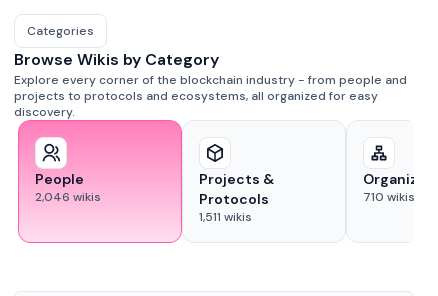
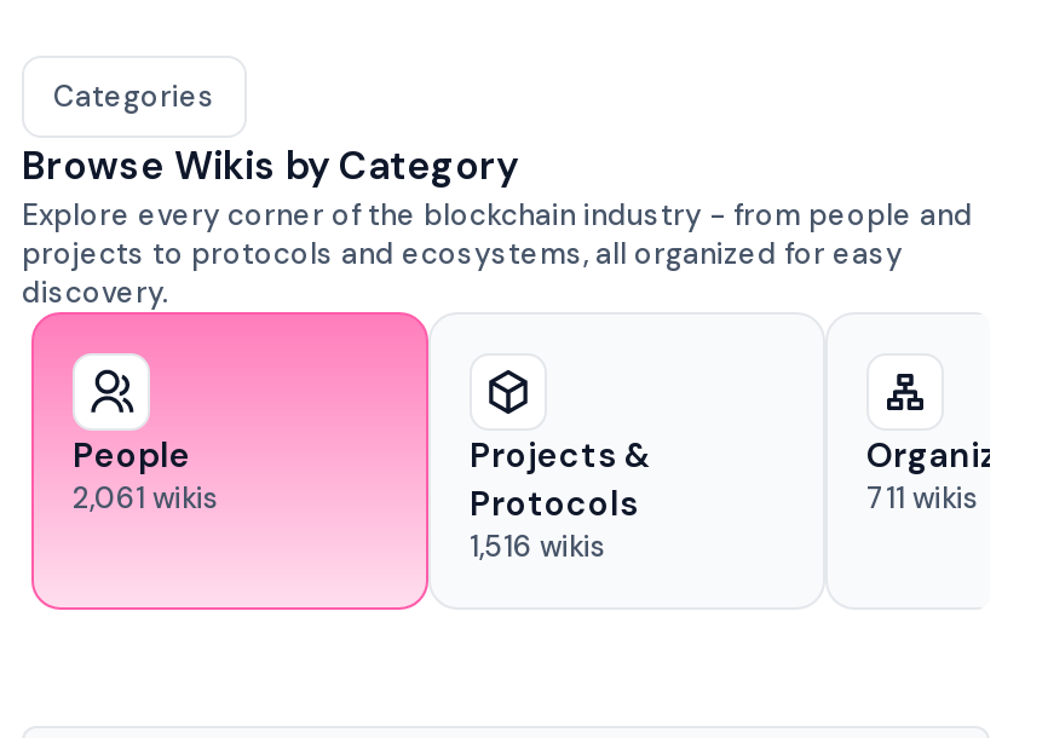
- 2,046 wikis
+ 2,061 wikis

- 710 wikis
+ 711 wikis

- 1,511 wikis
+ 1,516 wikis
